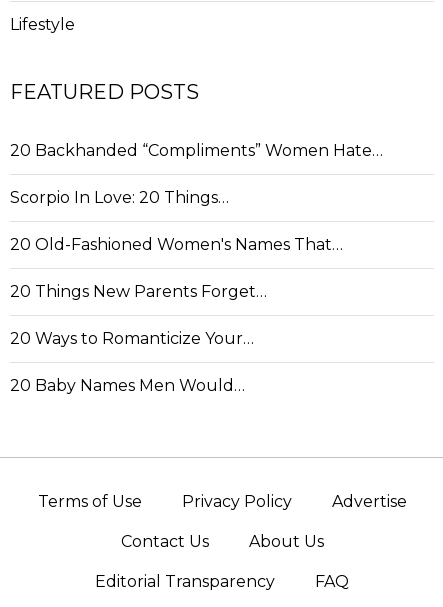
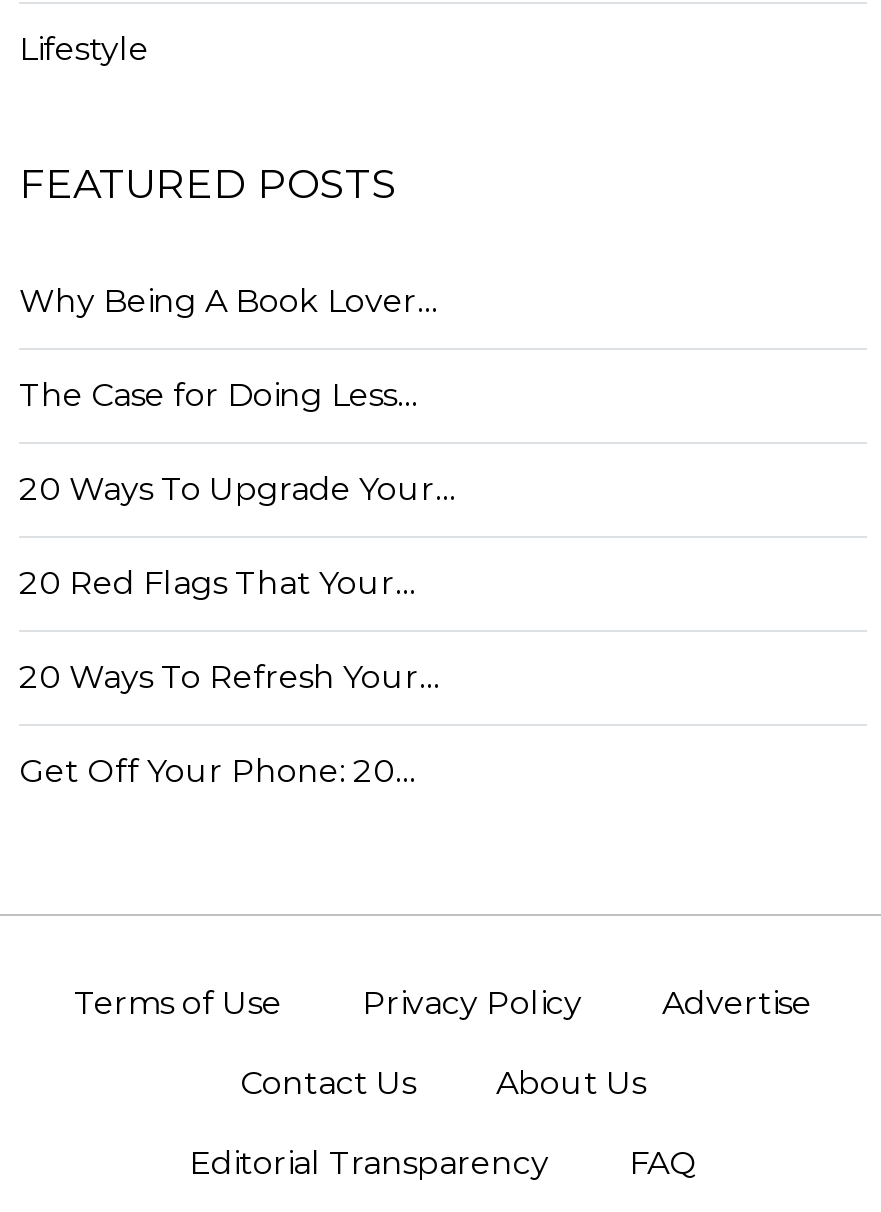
- 20 Backhanded “Compliments” Women Hate…
+ Why Being A Book Lover…

- Scorpio In Love: 20 Things…
+ The Case for Doing Less…

- 20 Old-Fashioned Women's Names That…
+ 20 Ways To Upgrade Your…

- 20 Things New Parents Forget…
+ 20 Red Flags That Your…

- 20 Ways to Romanticize Your…
+ 20 Ways To Refresh Your…

- 20 Baby Names Men Would…
+ Get Off Your Phone: 20…
